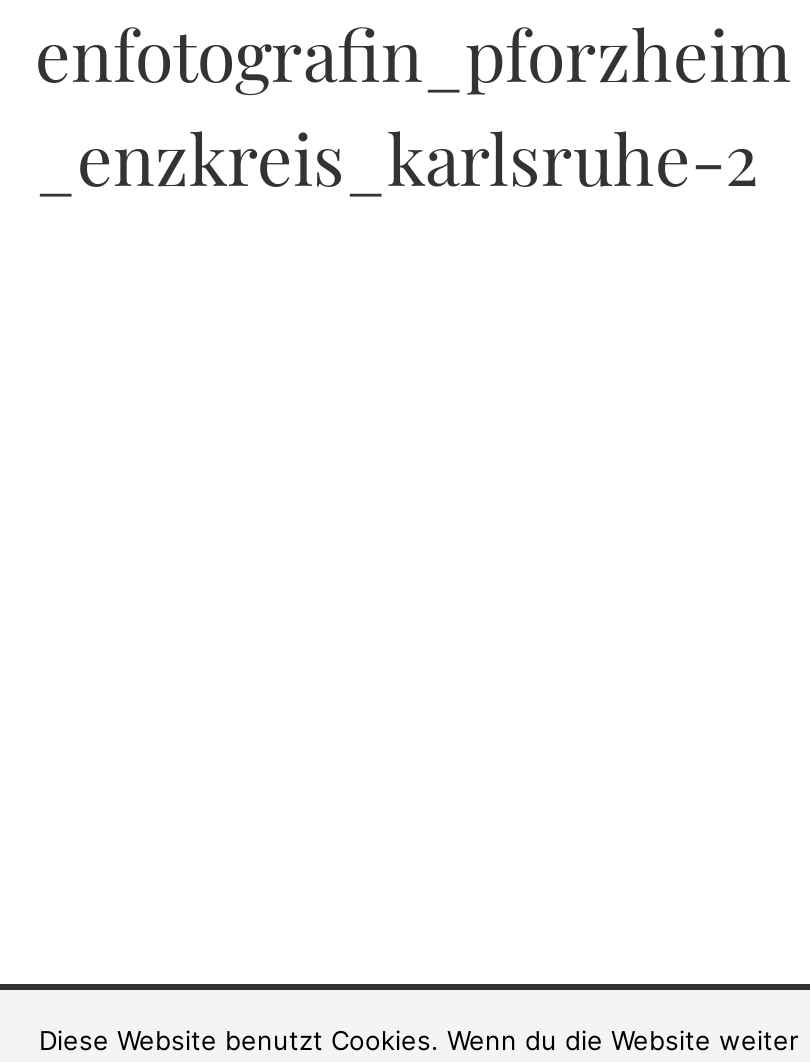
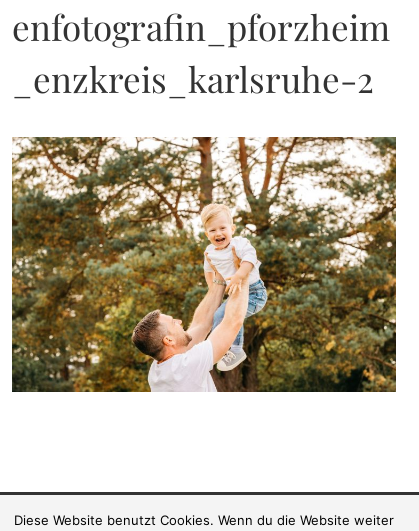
+ [image]
